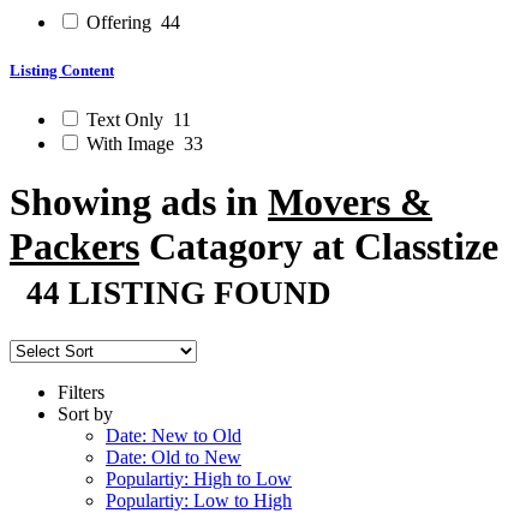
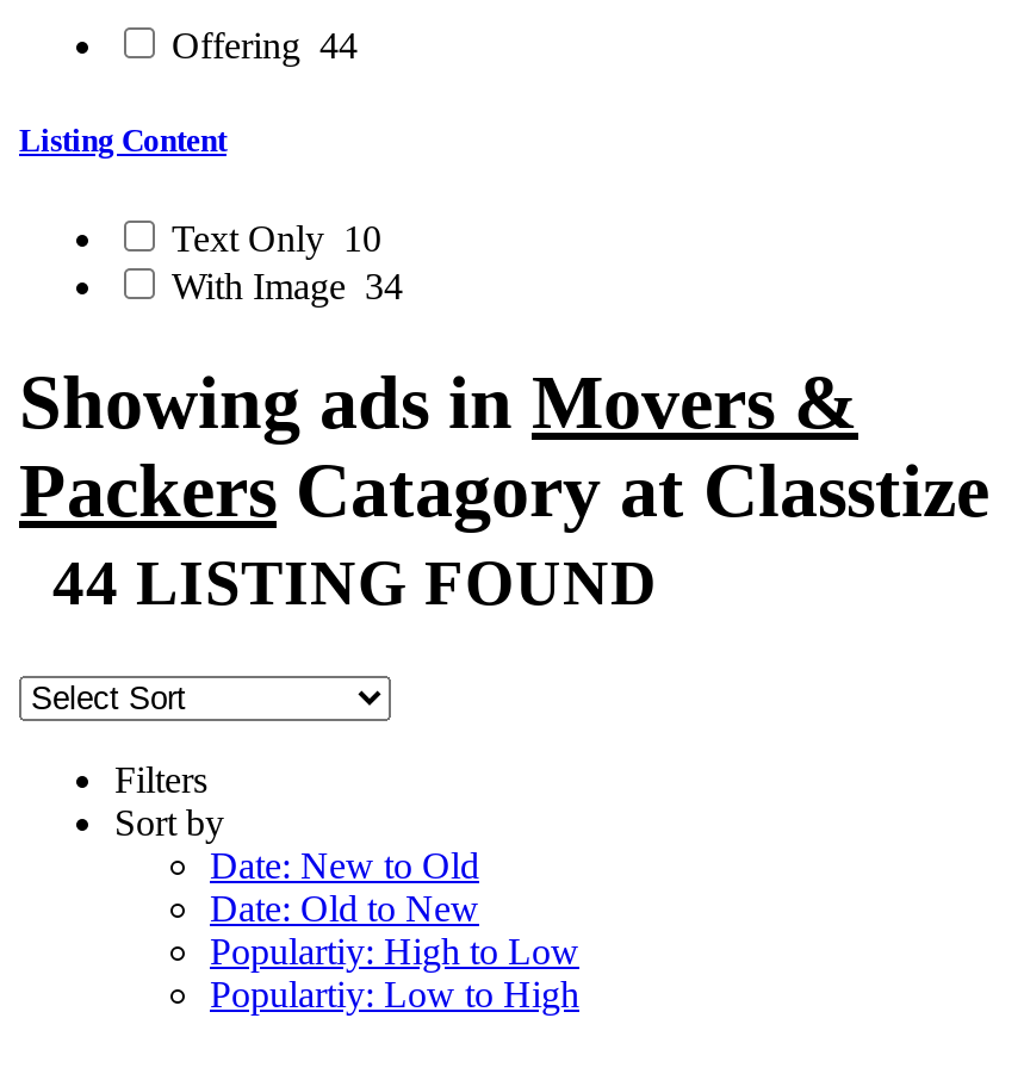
- Text Only 11
+ Text Only 10

- With Image 33
+ With Image 34
